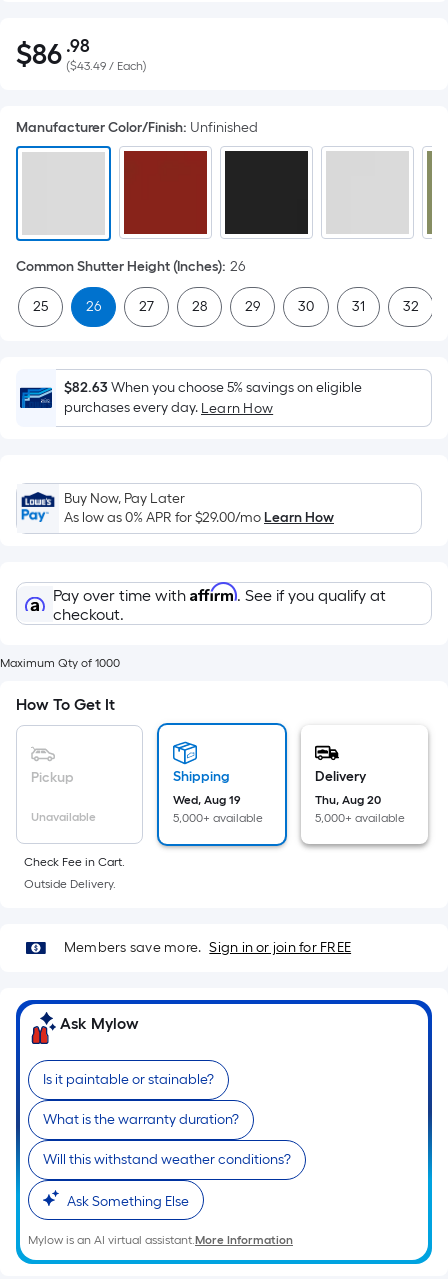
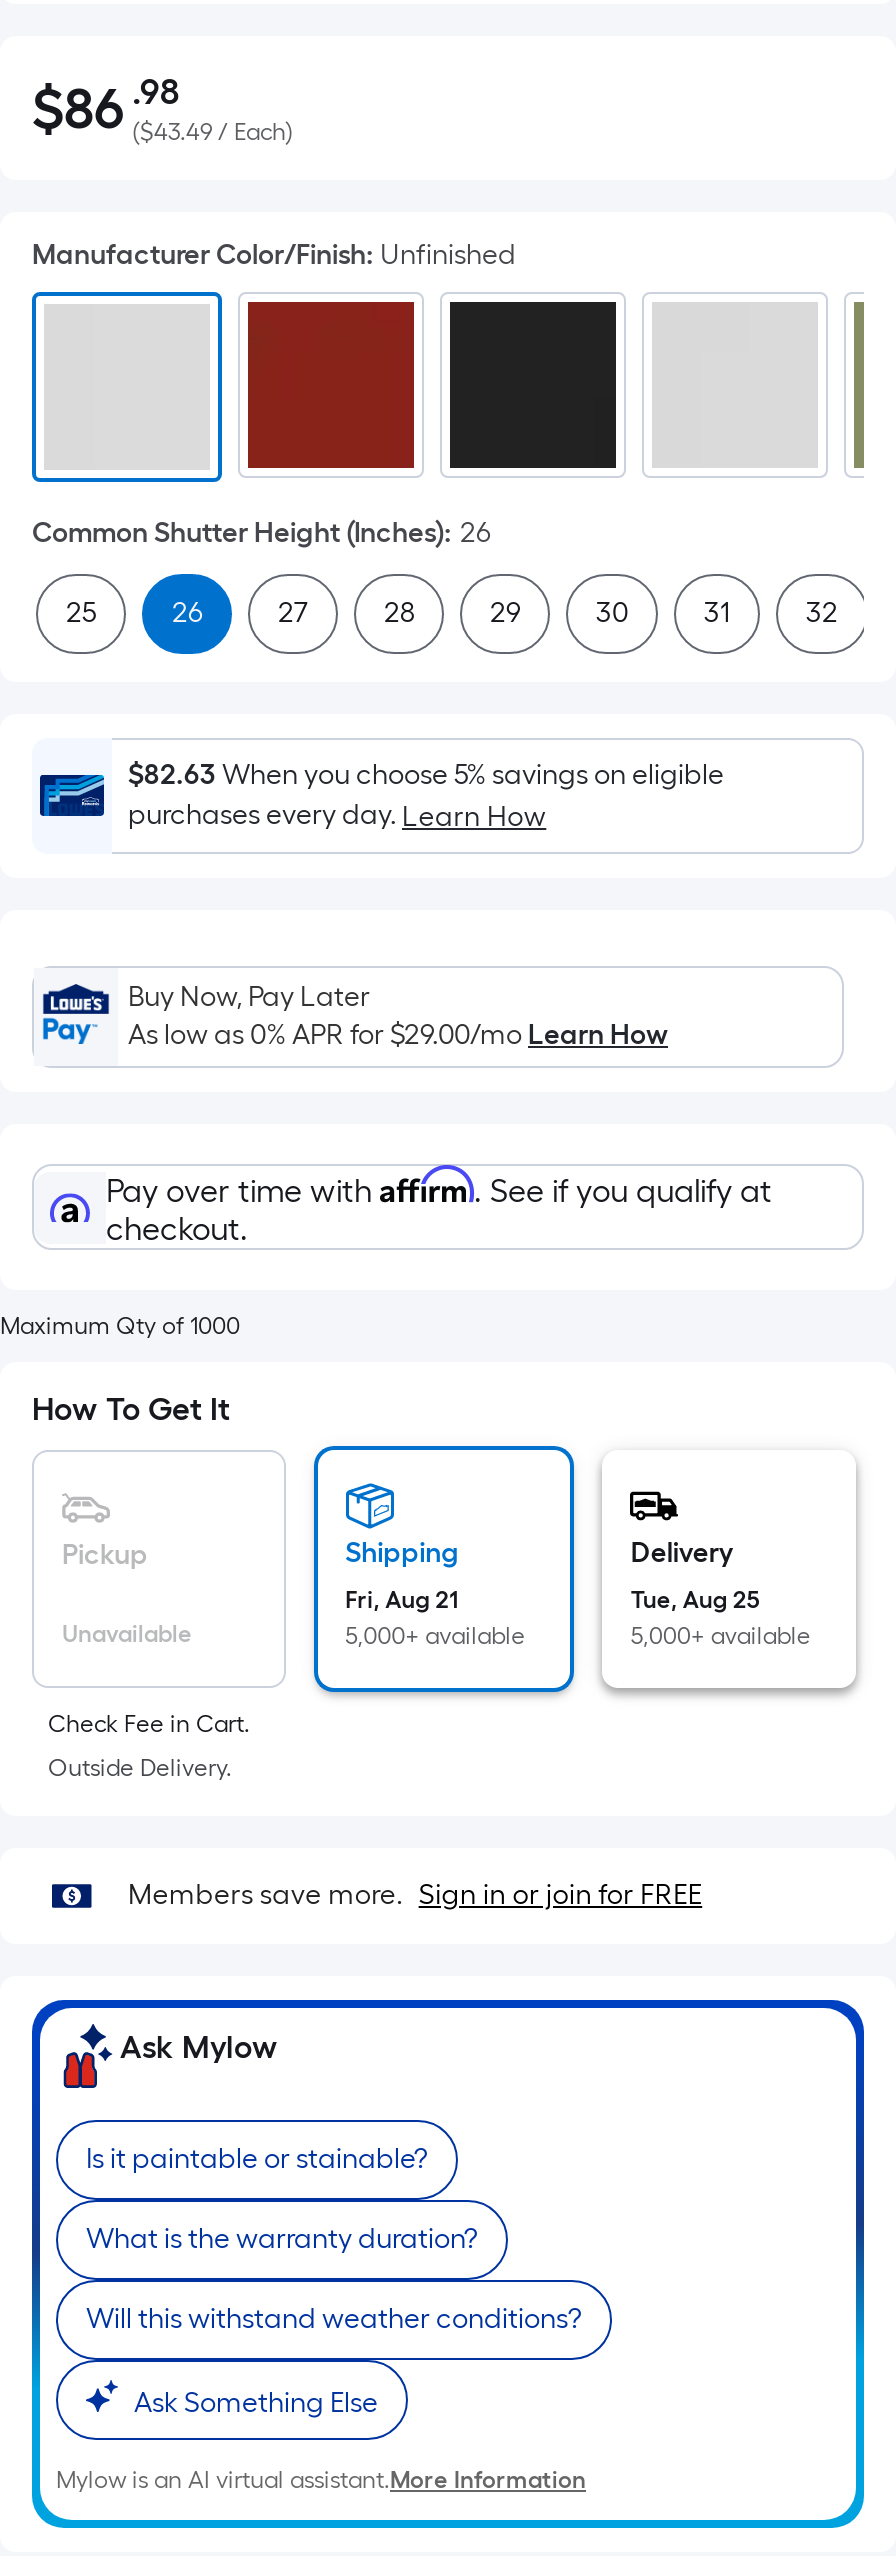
- Wed, Aug 19
+ Fri, Aug 21

- Thu, Aug 20
+ Tue, Aug 25
